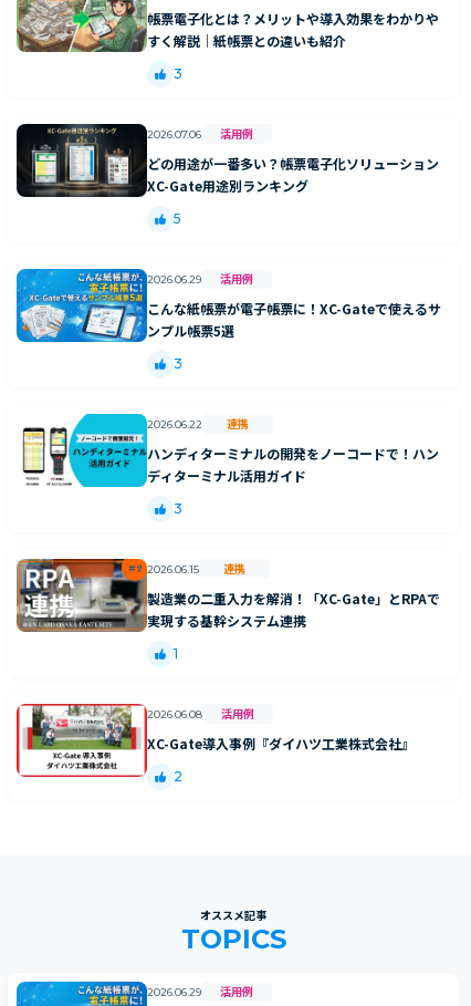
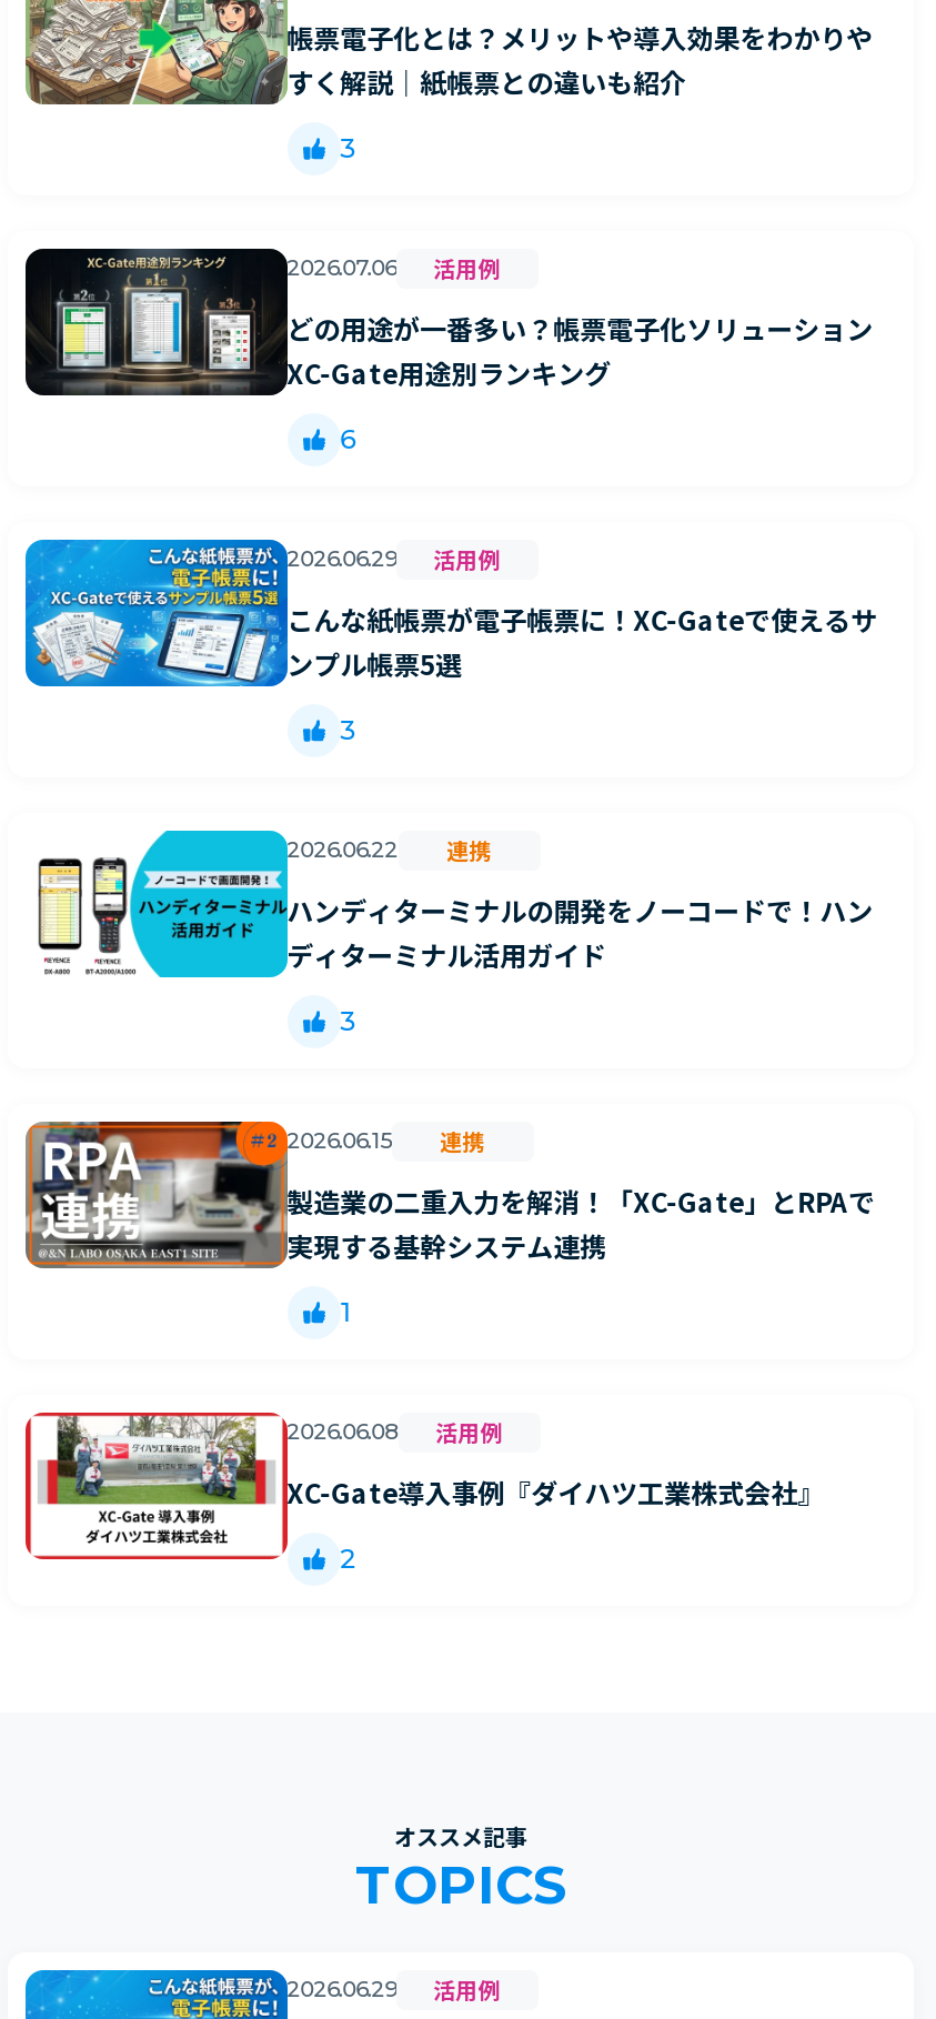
- 5
+ 6
